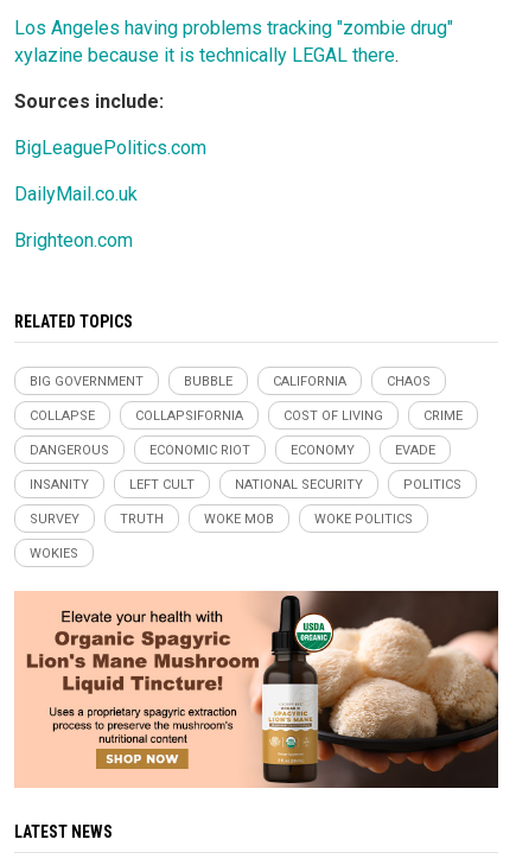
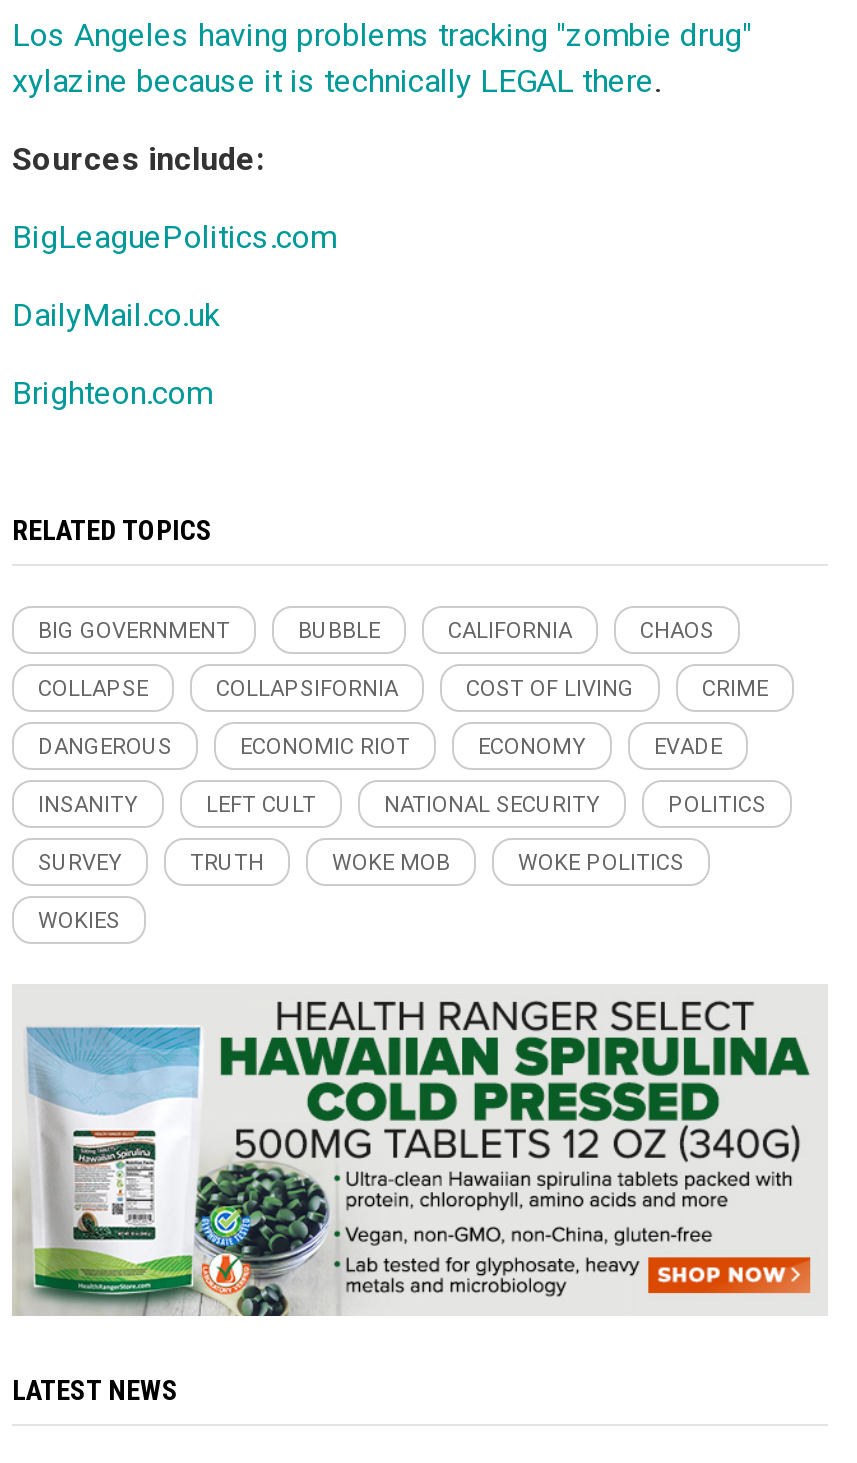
- [image]
+ [image]
